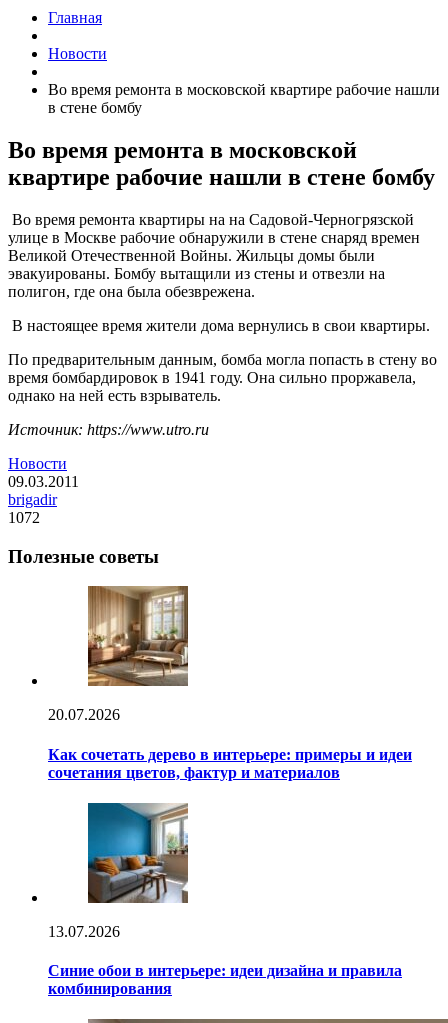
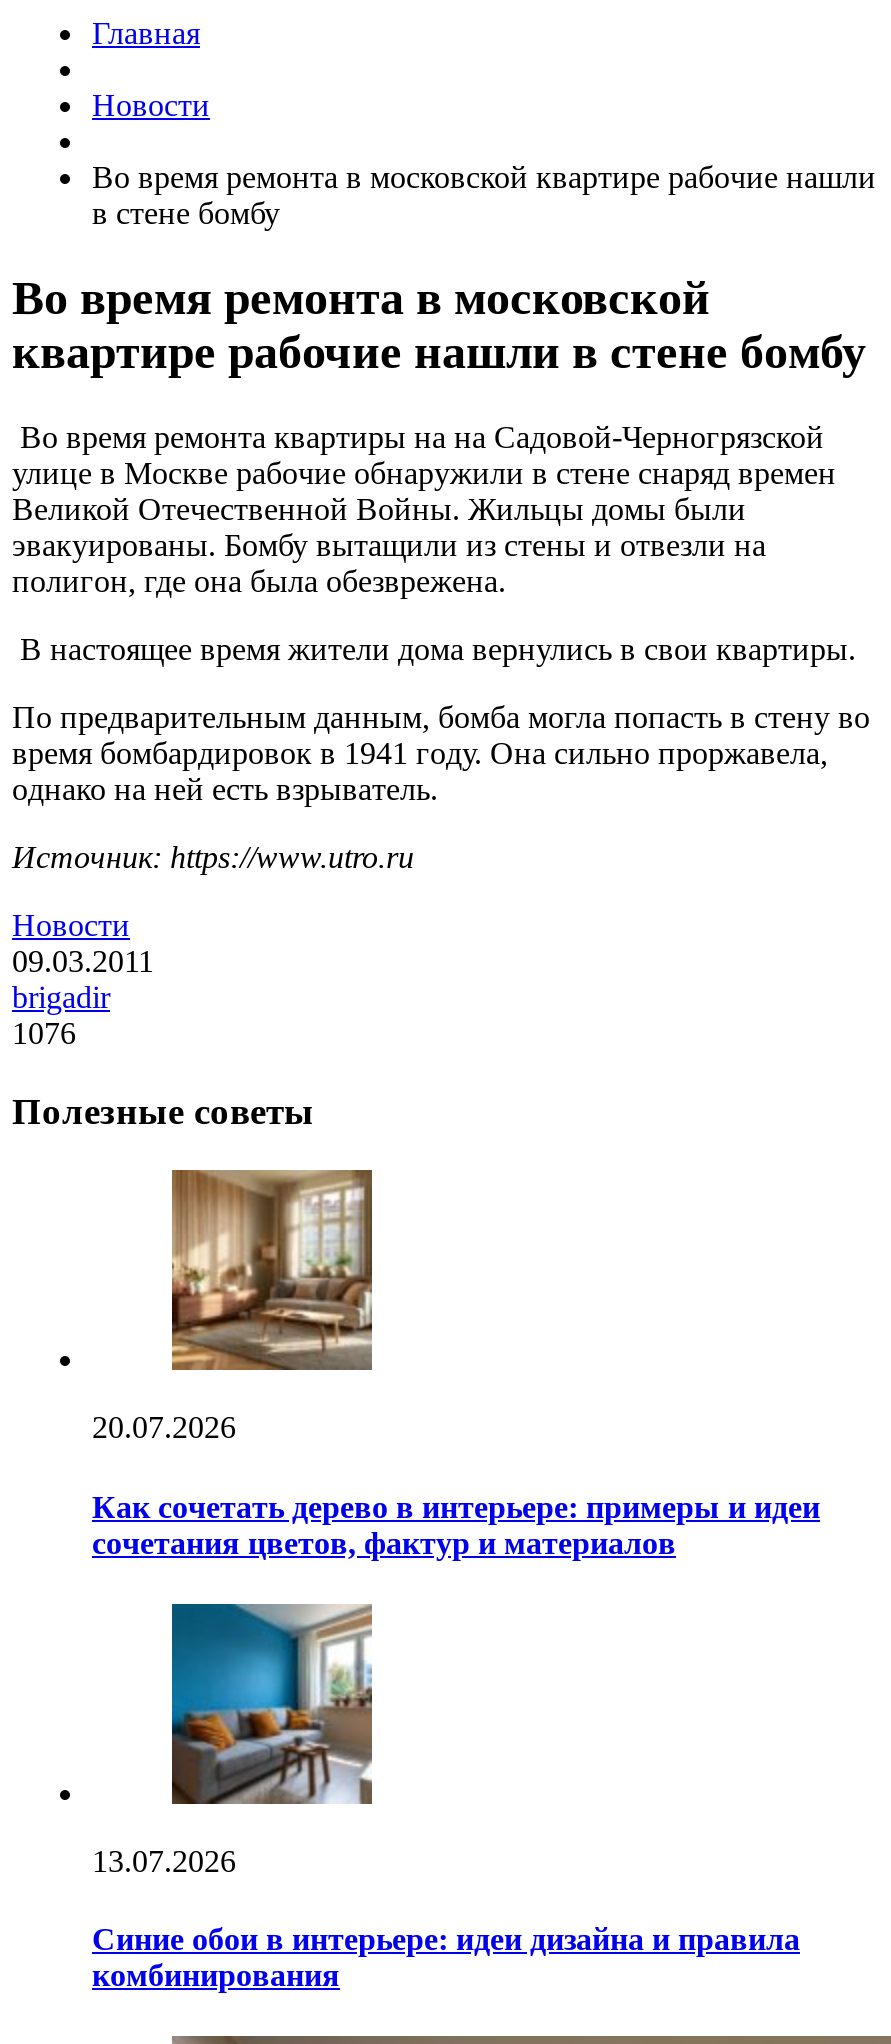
- 1072
+ 1076
